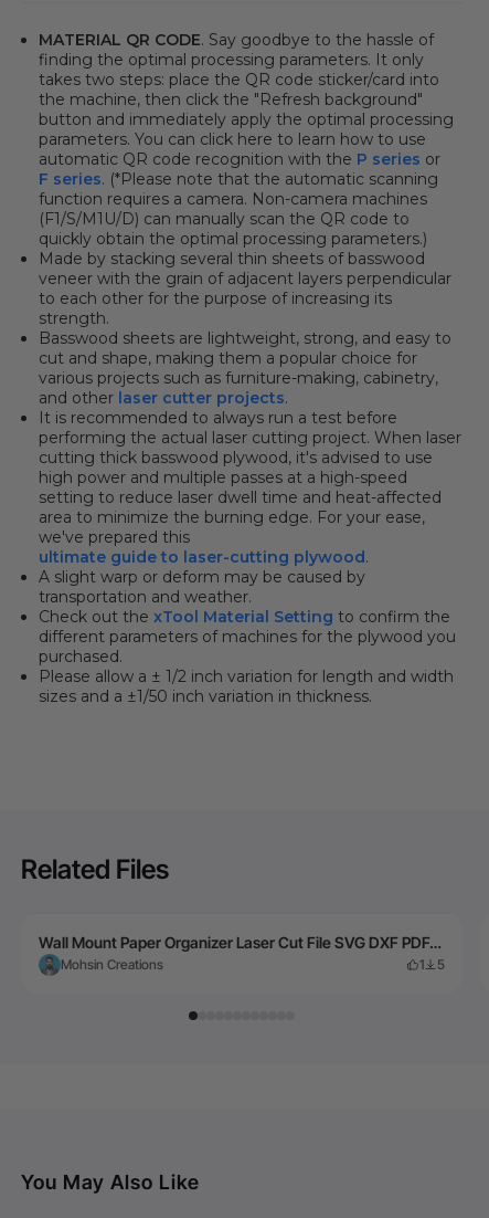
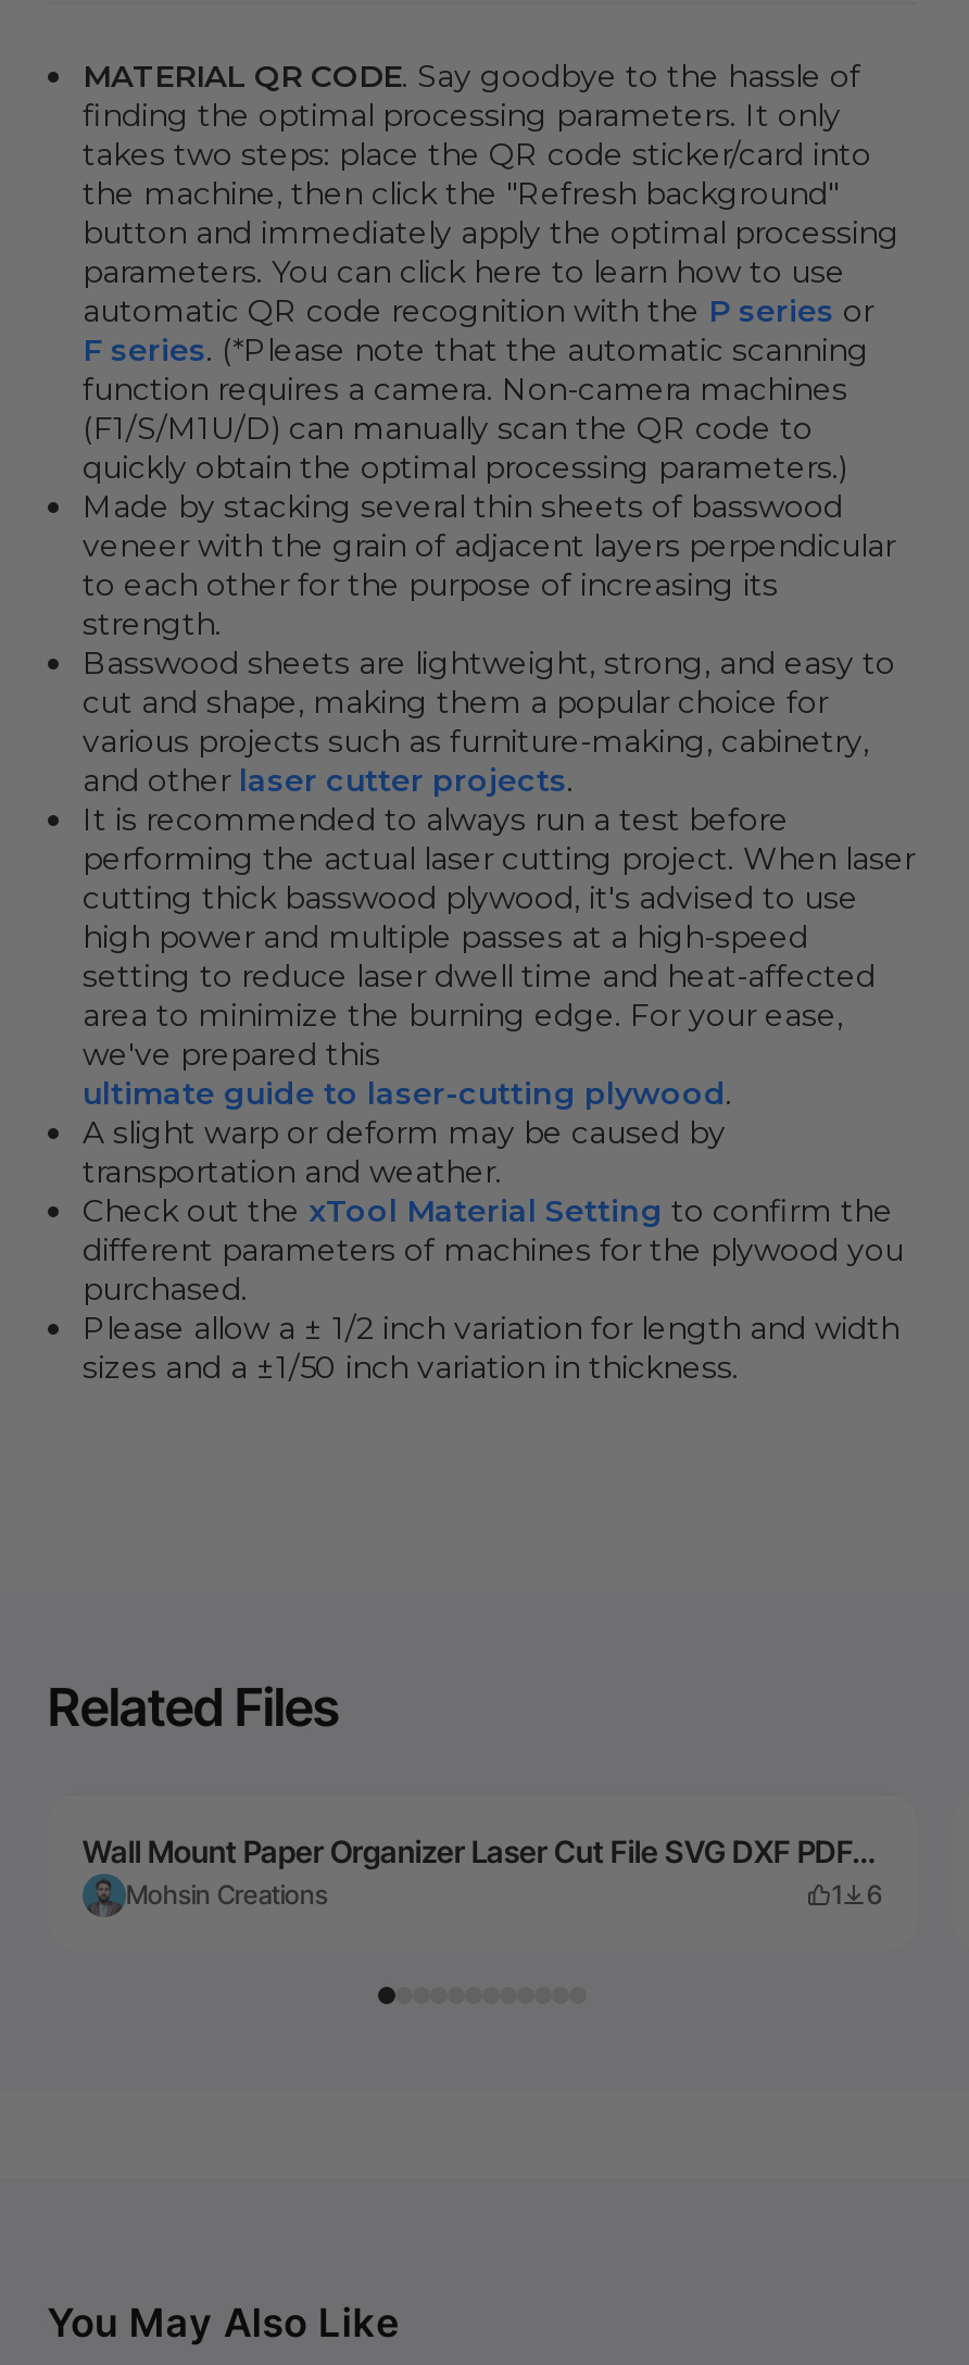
- 1 5
+ 1 6
